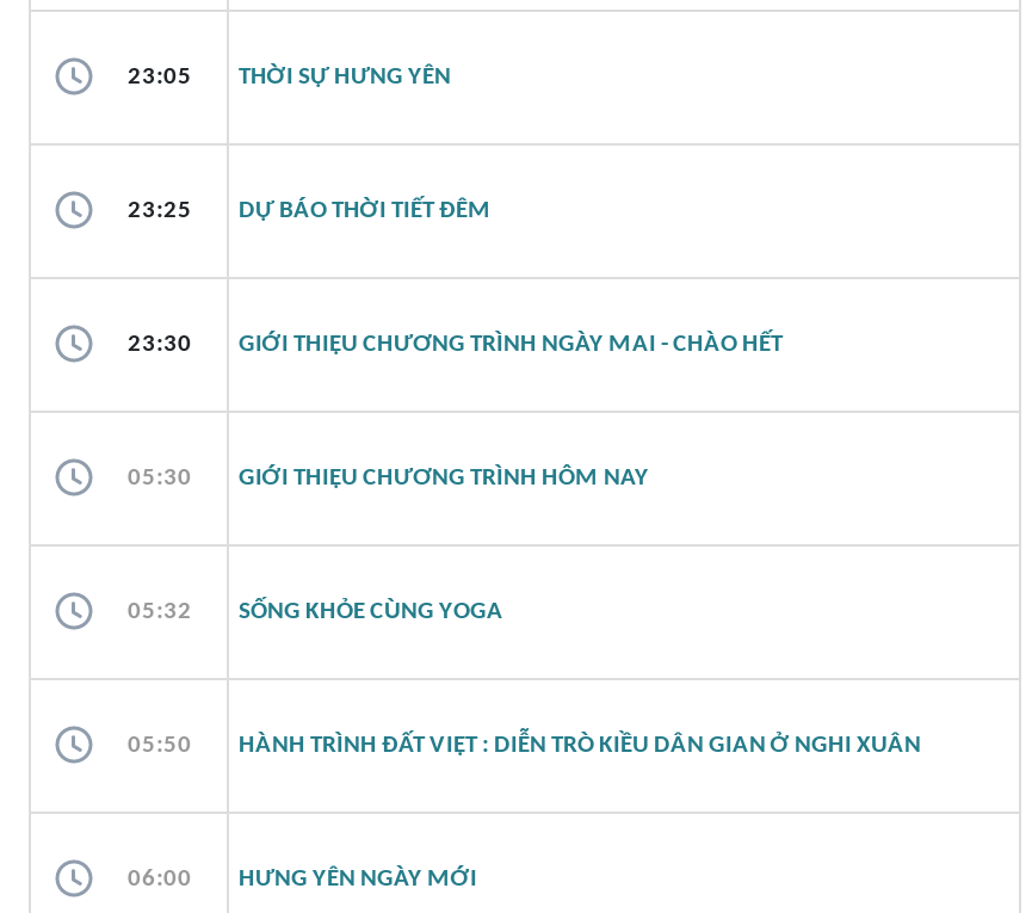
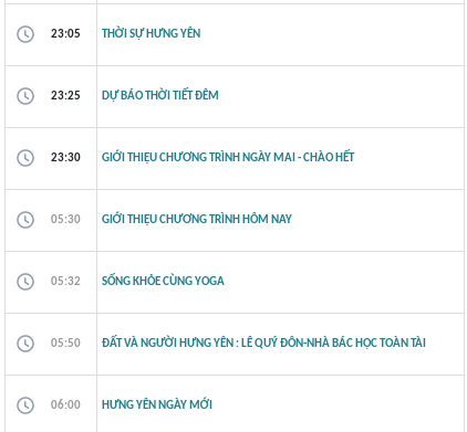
- HÀNH TRÌNH ĐẤT VIỆT : DIỄN TRÒ KIỀU DÂN GIAN Ở NGHI XUÂN
+ ĐẤT VÀ NGƯỜI HƯNG YÊN : LÊ QUÝ ĐÔN-NHÀ BÁC HỌC TOÀN TÀI
